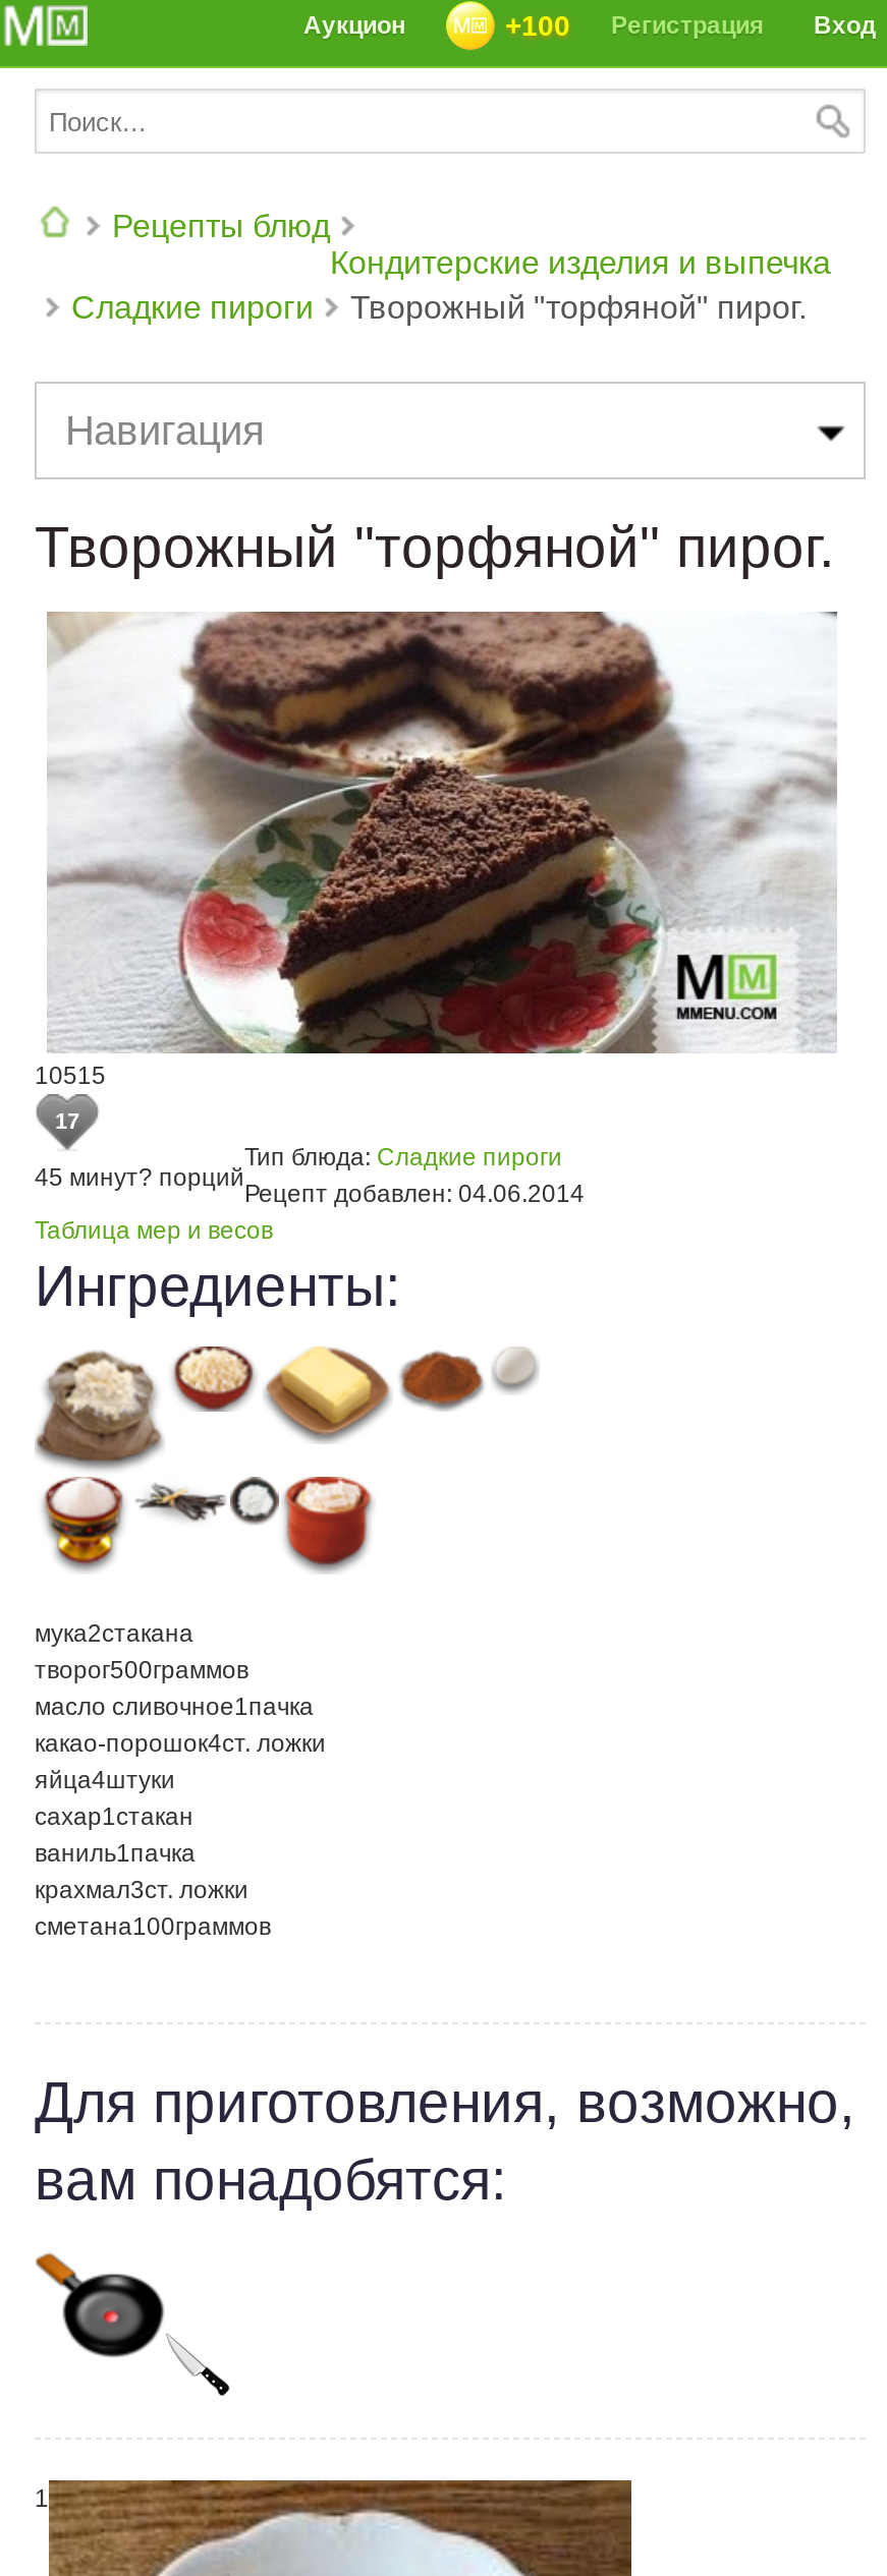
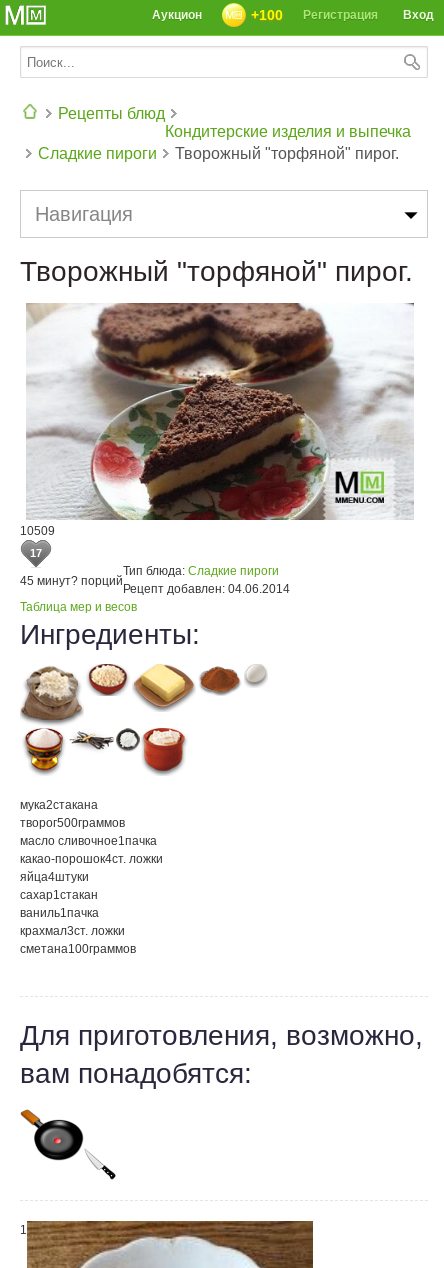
- 10515
+ 10509
